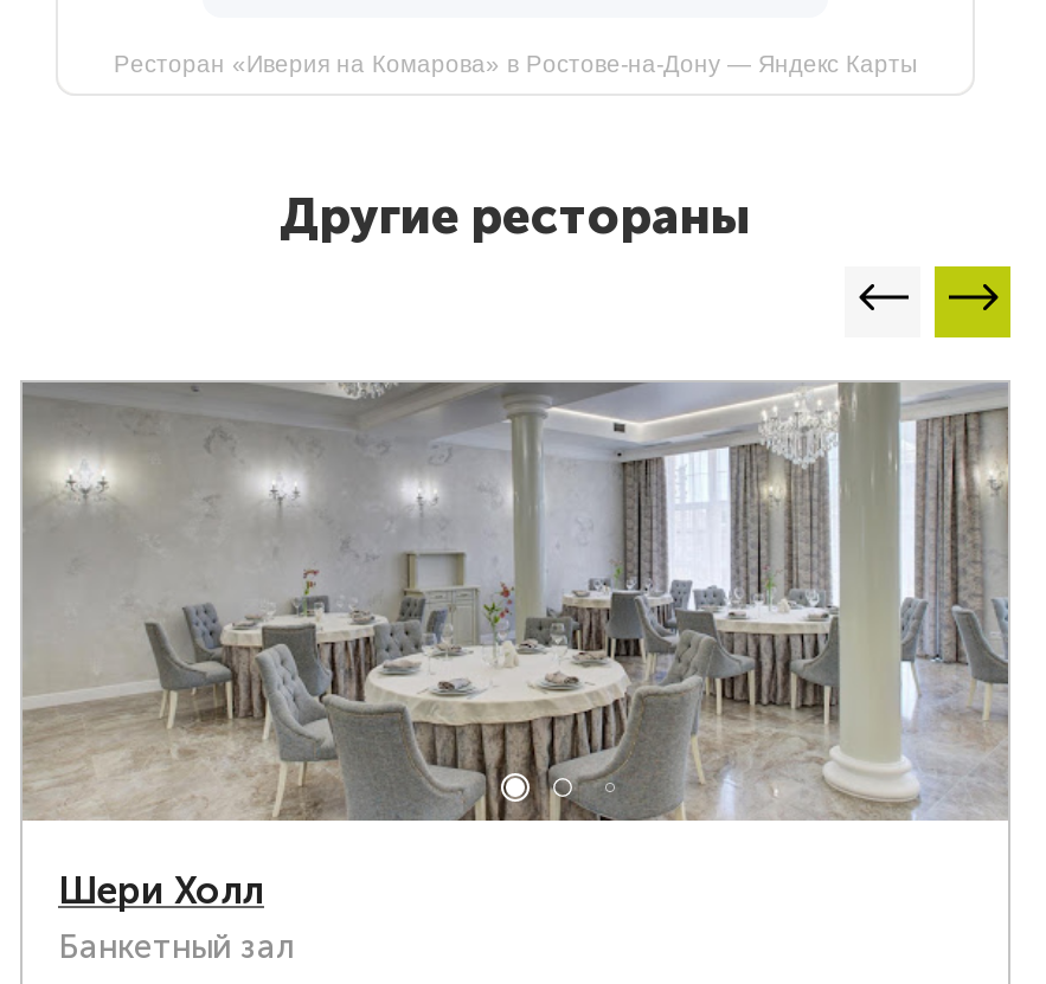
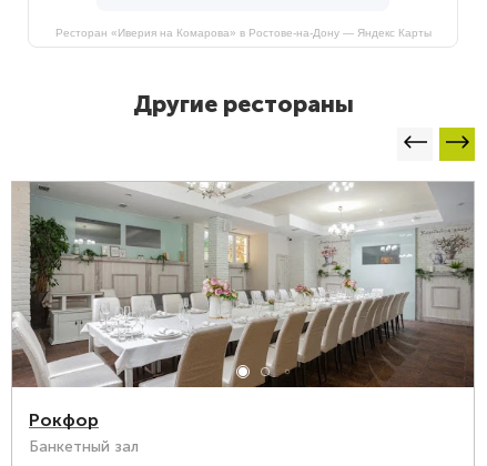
- [image]
- Шери Холл
+ [image]
+ Рокфор
